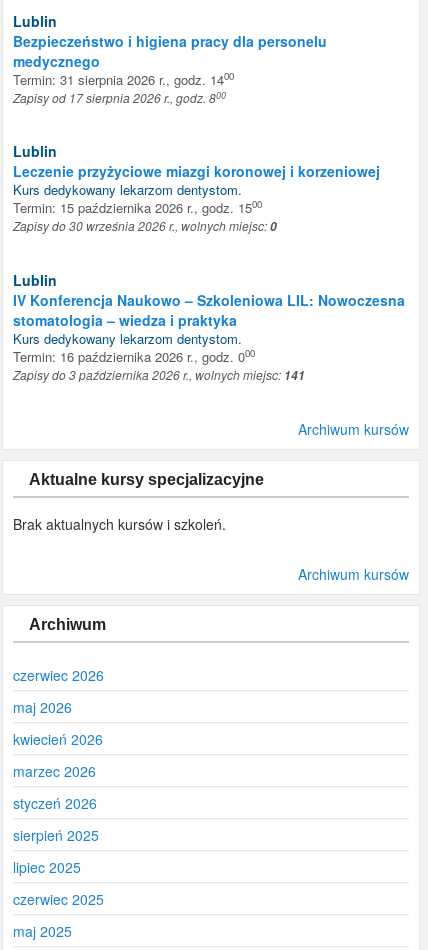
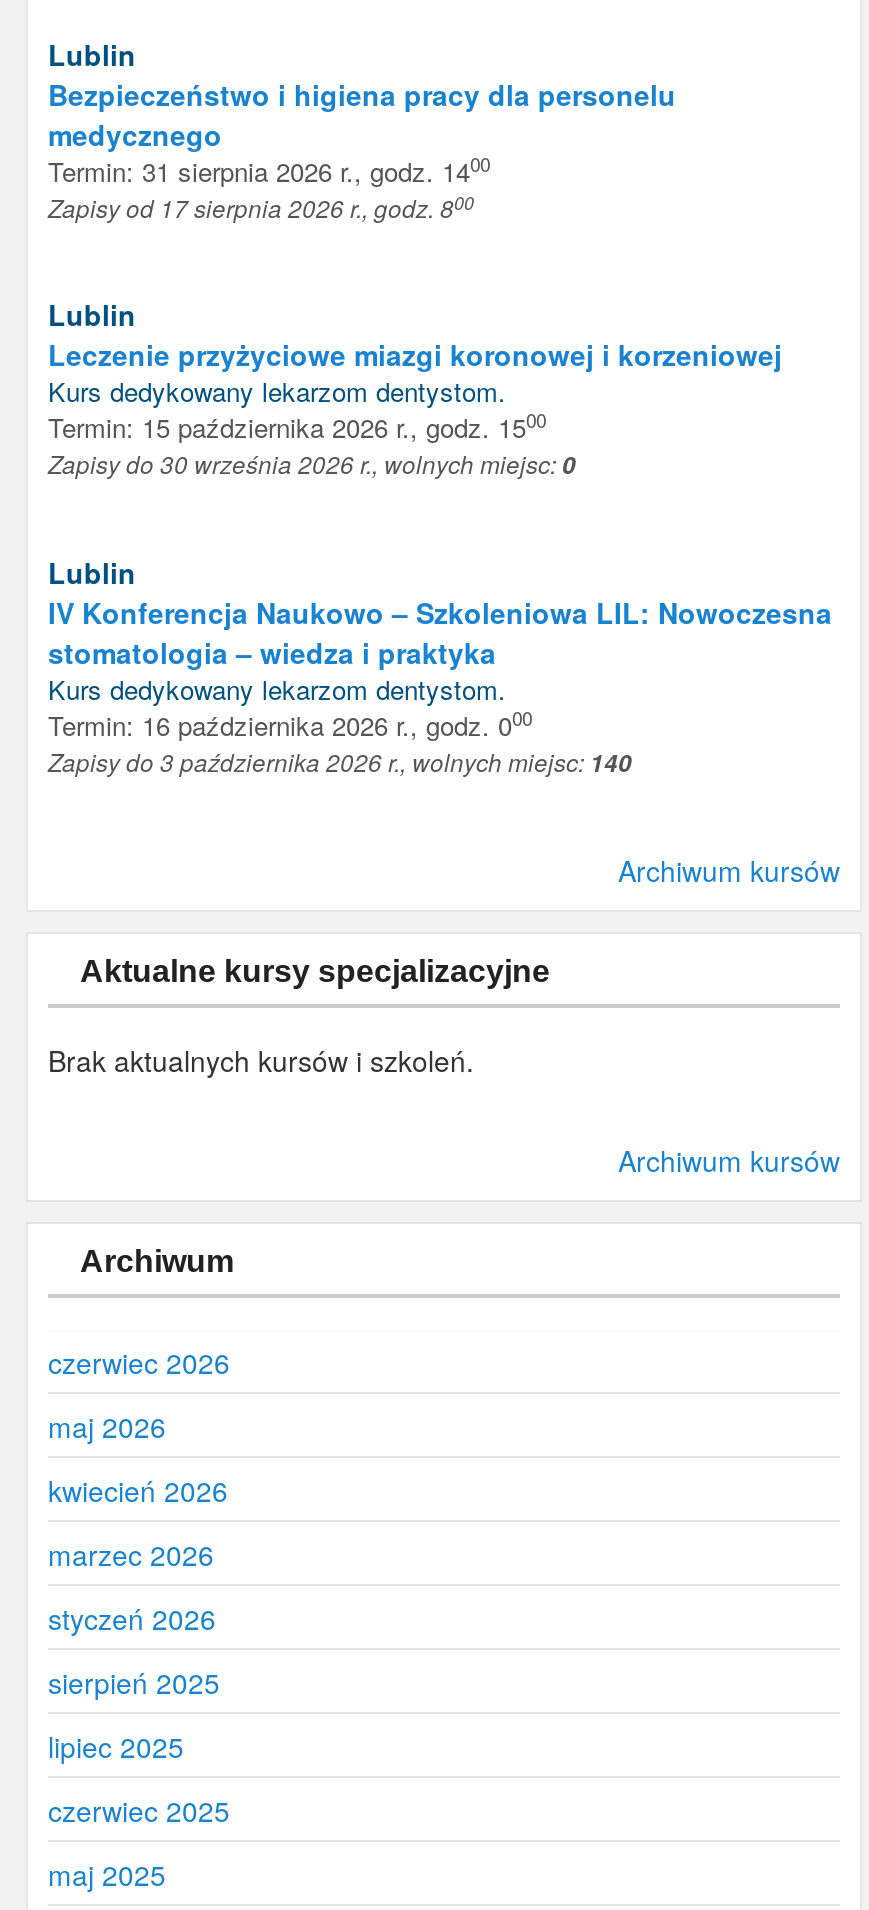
- Zapisy do 3 października 2026 r., wolnych miejsc: 141
+ Zapisy do 3 października 2026 r., wolnych miejsc: 140
